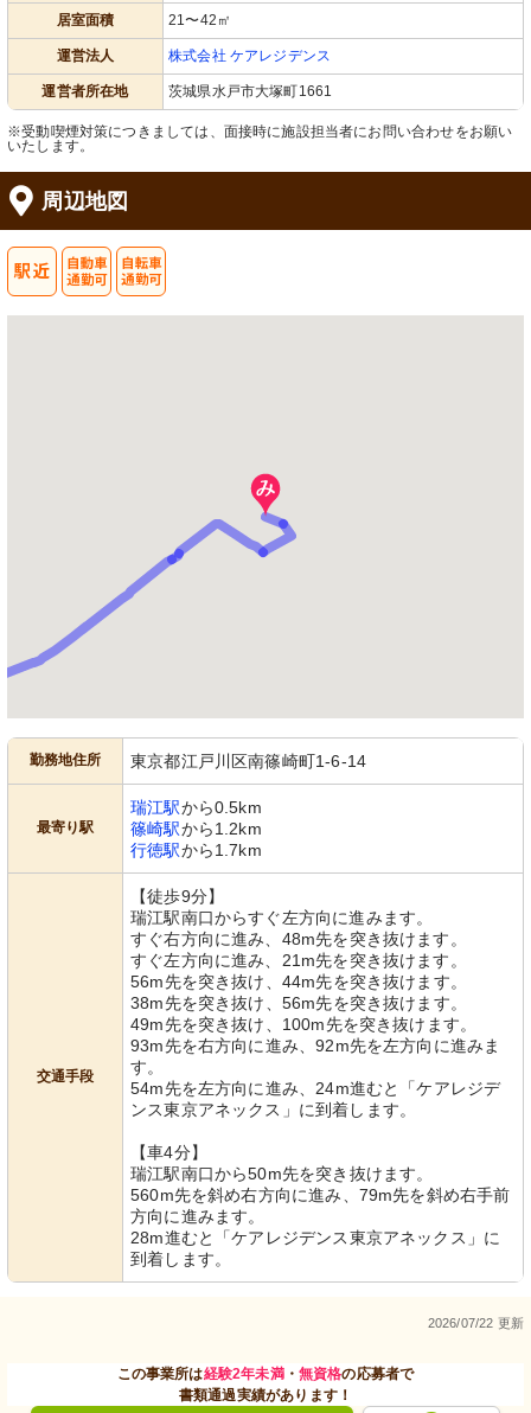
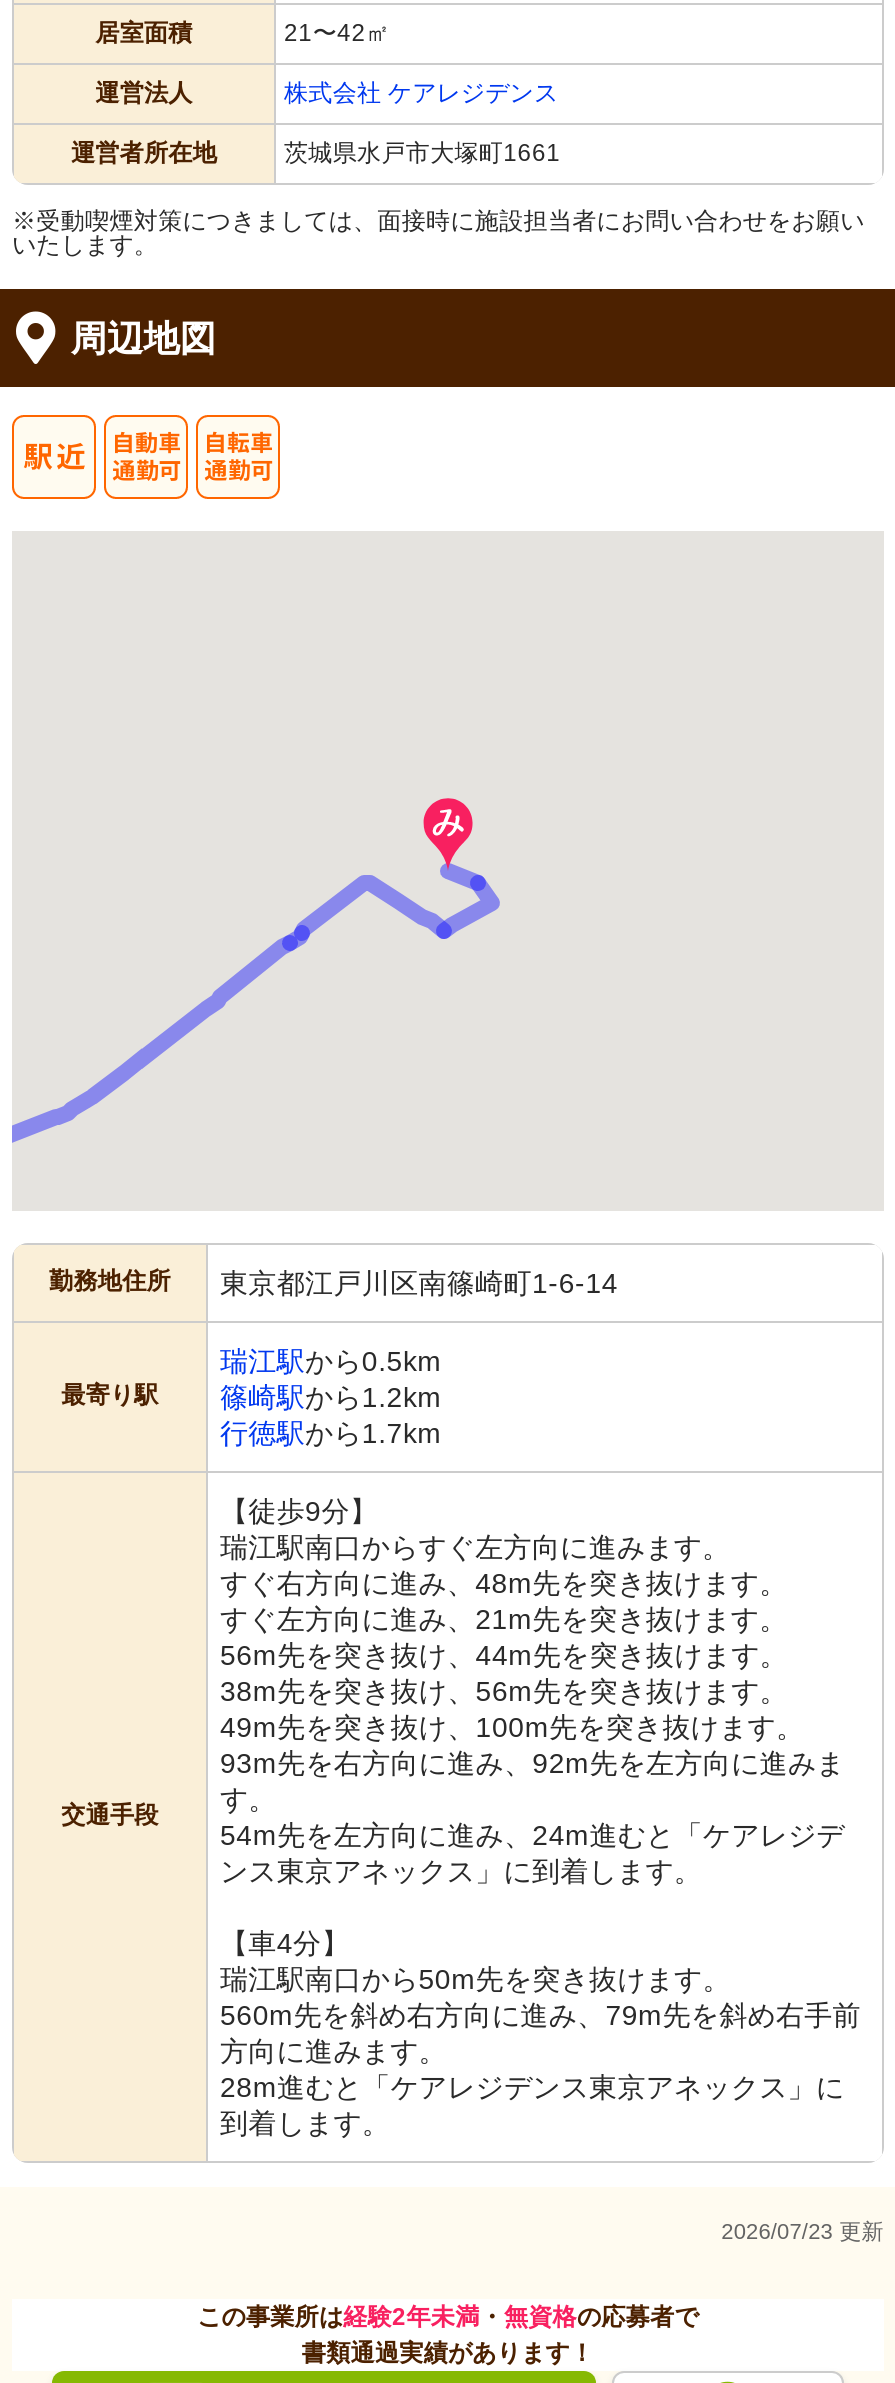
- 2026/07/22 更新
+ 2026/07/23 更新
